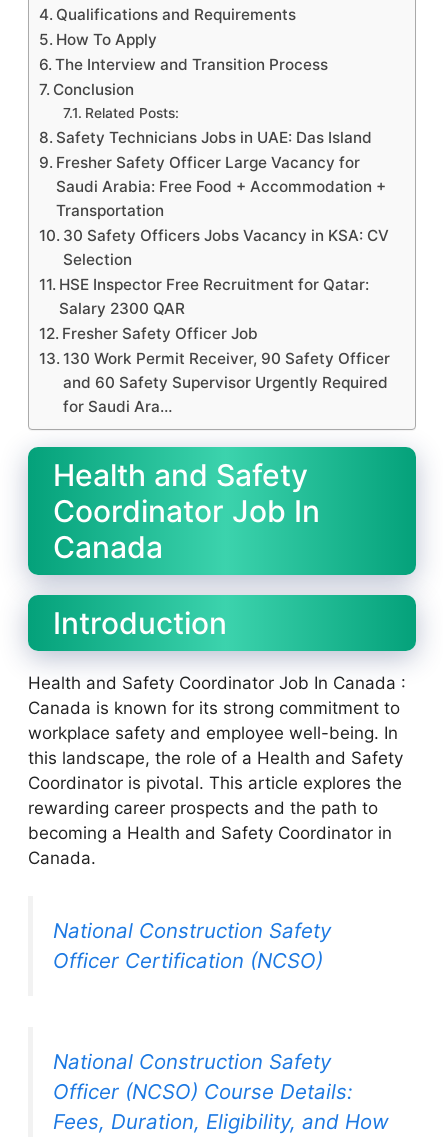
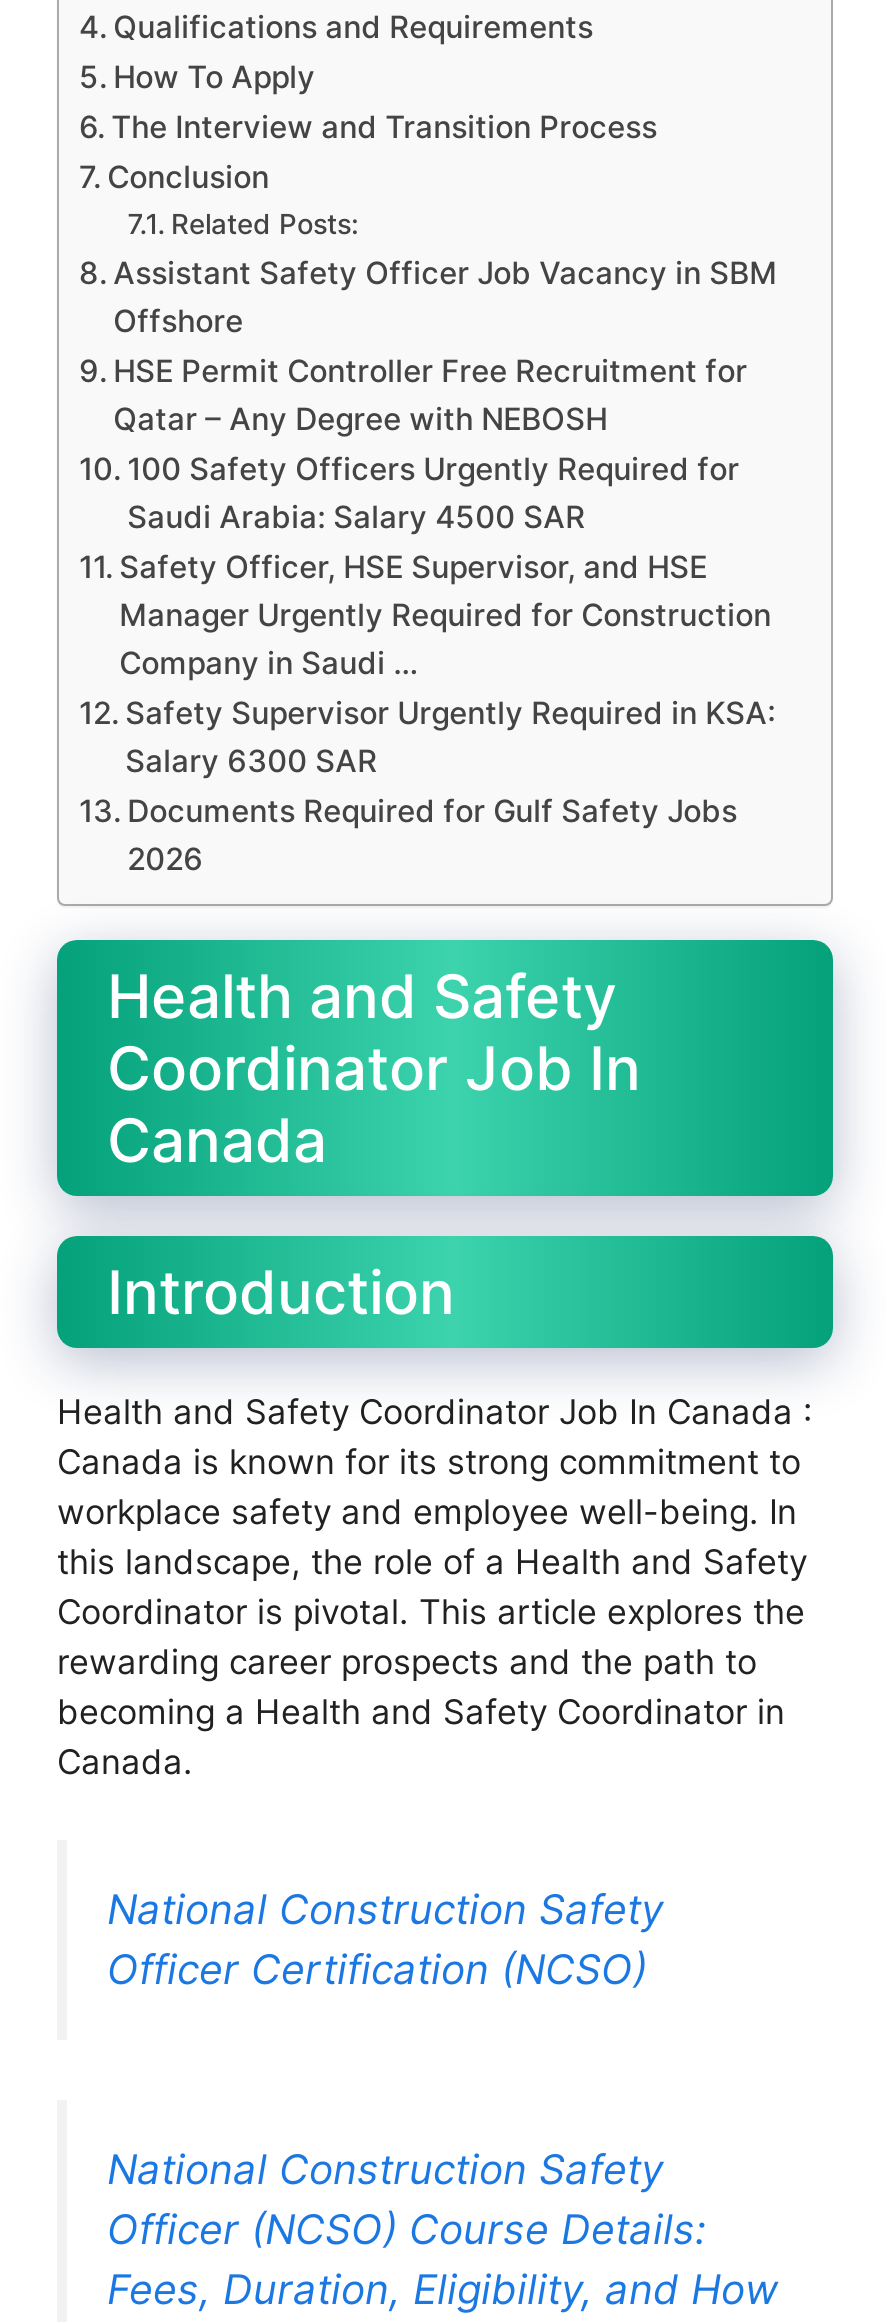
- Safety Technicians Jobs in UAE: Das Island
- Fresher Safety Officer Large Vacancy for
- Saudi Arabia: Free Food + Accommodation +
- Transportation
- 30 Safety Officers Jobs Vacancy in KSA: CV
- Selection
- HSE Inspector Free Recruitment for Qatar:
- Salary 2300 QAR
- Fresher Safety Officer Job
- 130 Work Permit Receiver, 90 Safety Officer
- and 60 Safety Supervisor Urgently Required
- for Saudi Ara…
+ Assistant Safety Officer Job Vacancy in SBM
+ Offshore
+ HSE Permit Controller Free Recruitment for
+ Qatar – Any Degree with NEBOSH
+ 100 Safety Officers Urgently Required for
+ Saudi Arabia: Salary 4500 SAR
+ Safety Officer, HSE Supervisor, and HSE
+ Manager Urgently Required for Construction
+ Company in Saudi …
+ Safety Supervisor Urgently Required in KSA:
+ Salary 6300 SAR
+ Documents Required for Gulf Safety Jobs
+ 2026
